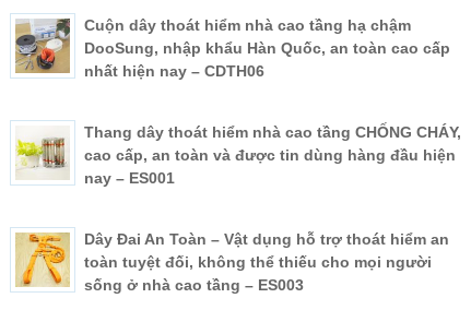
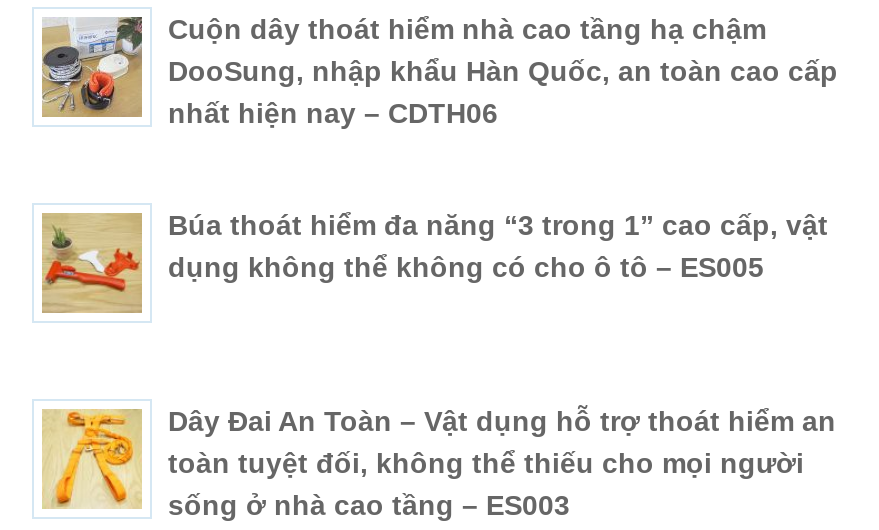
- [image]
- Thang dây thoát hiểm nhà cao tầng CHỐNG CHÁY,
- cao cấp, an toàn và được tin dùng hàng đầu hiện
- nay – ES001
+ [image]
+ Búa thoát hiểm đa năng “3 trong 1” cao cấp, vật
+ dụng không thể không có cho ô tô – ES005
